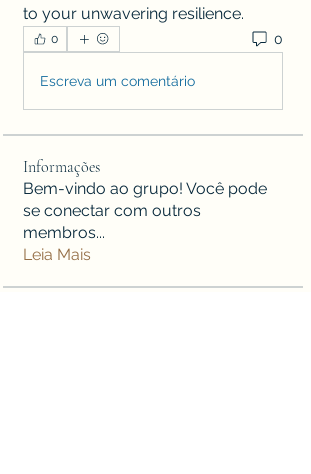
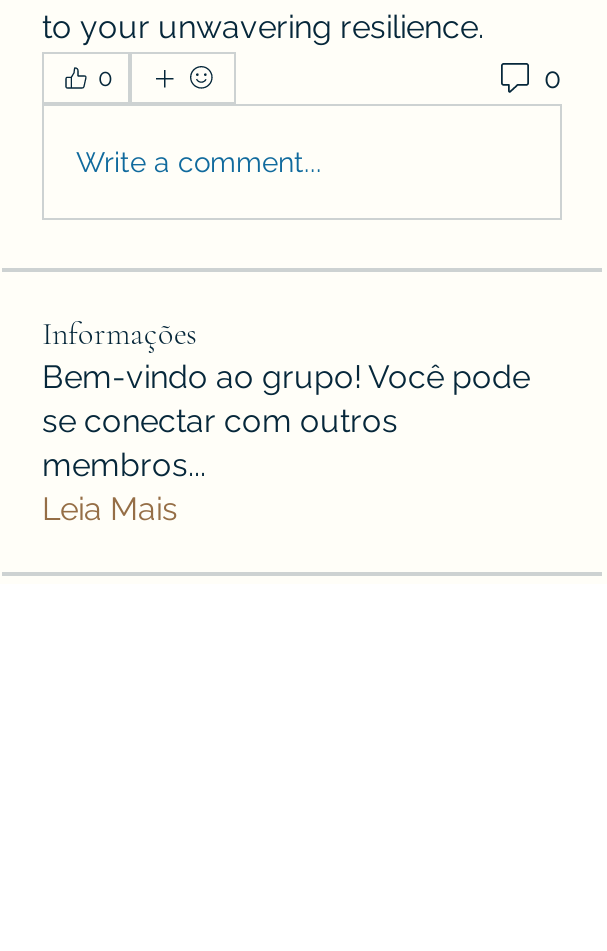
- Escreva um comentário
+ Write a comment...
